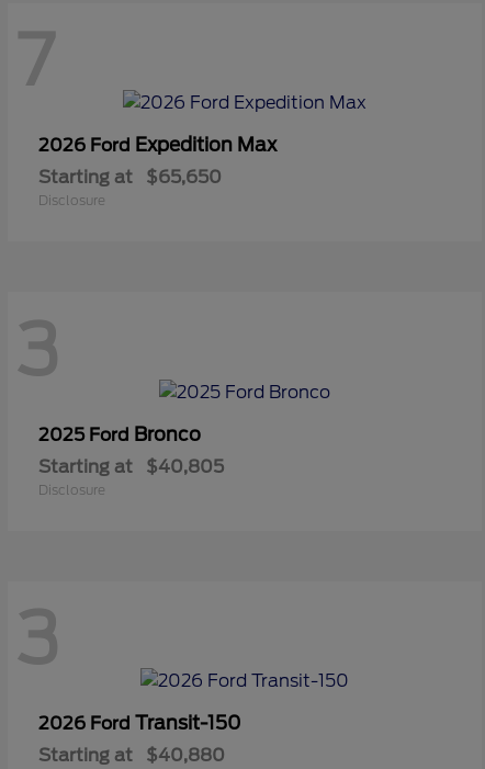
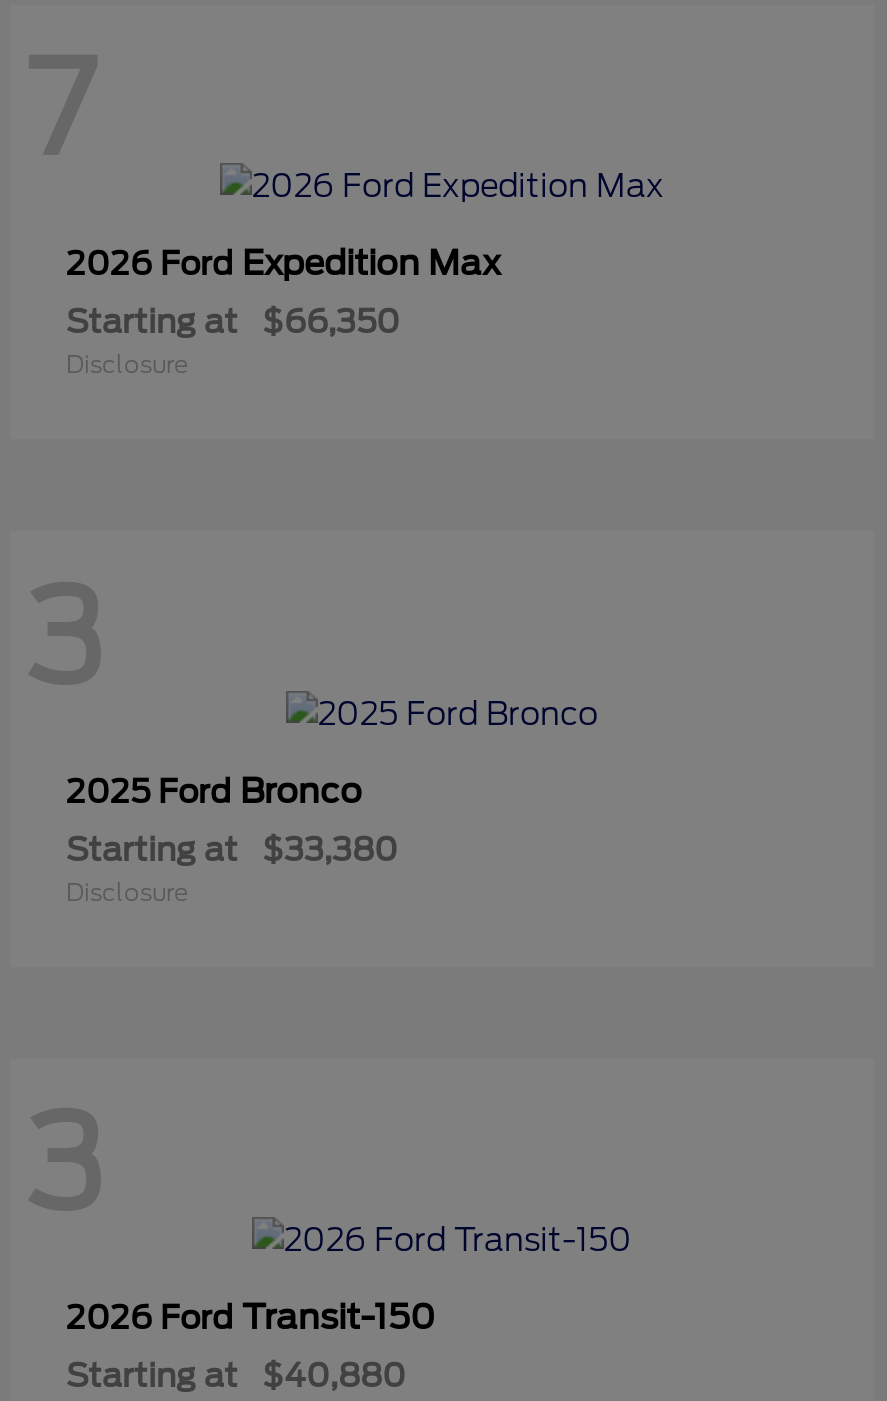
- Starting at $65,650
+ Starting at $66,350

- Starting at $40,805
+ Starting at $33,380
